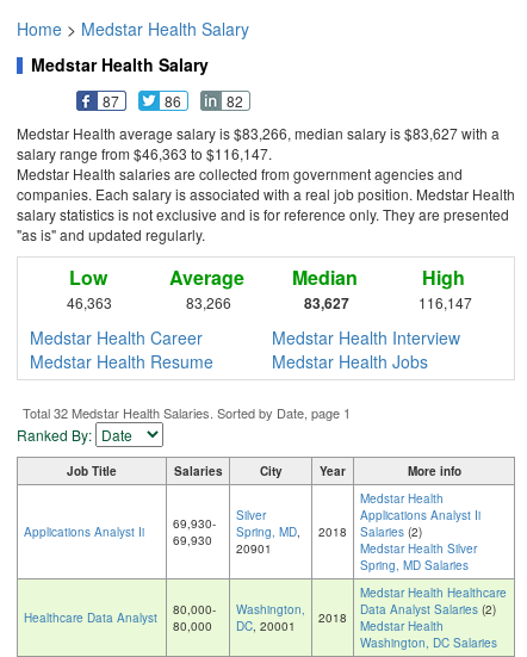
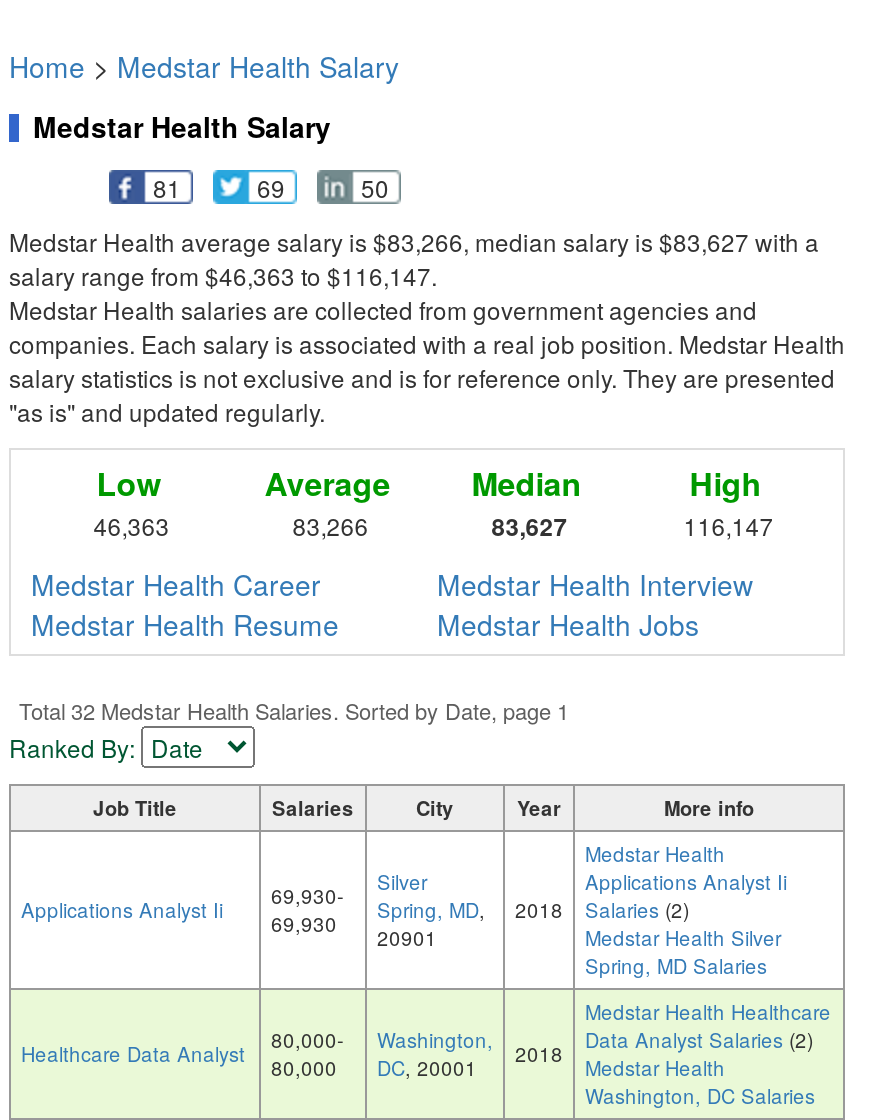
- 87
+ 81

- 86
+ 69

- 82
+ 50
